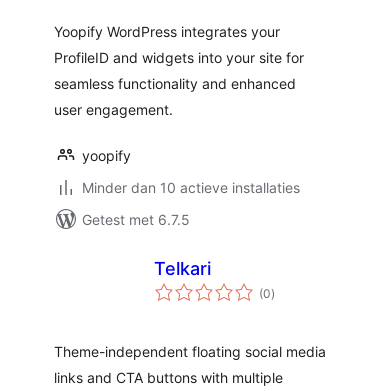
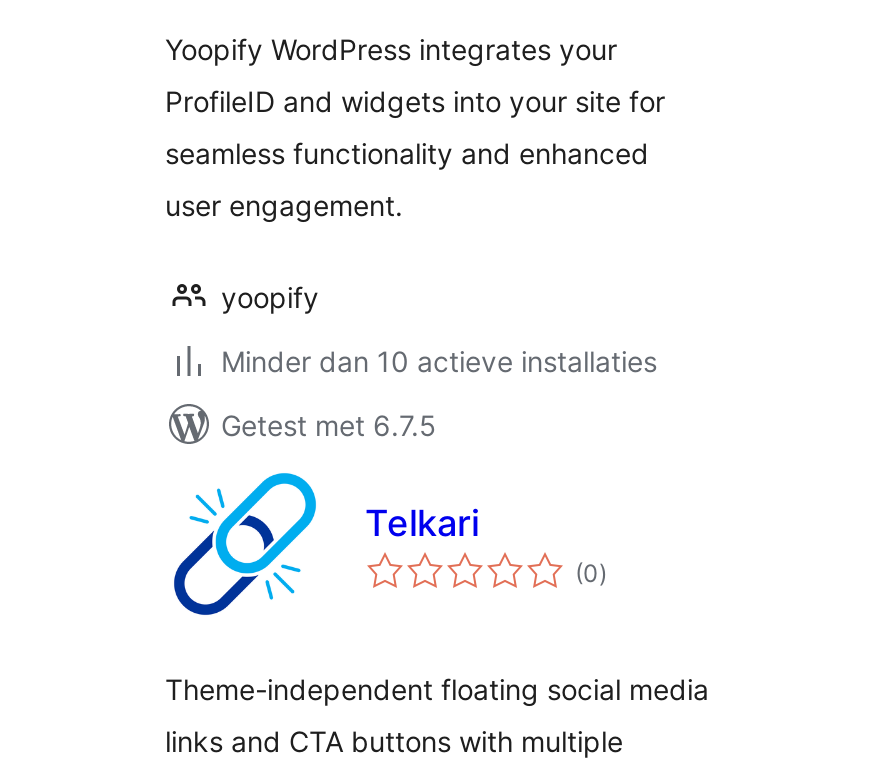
+ [image]
